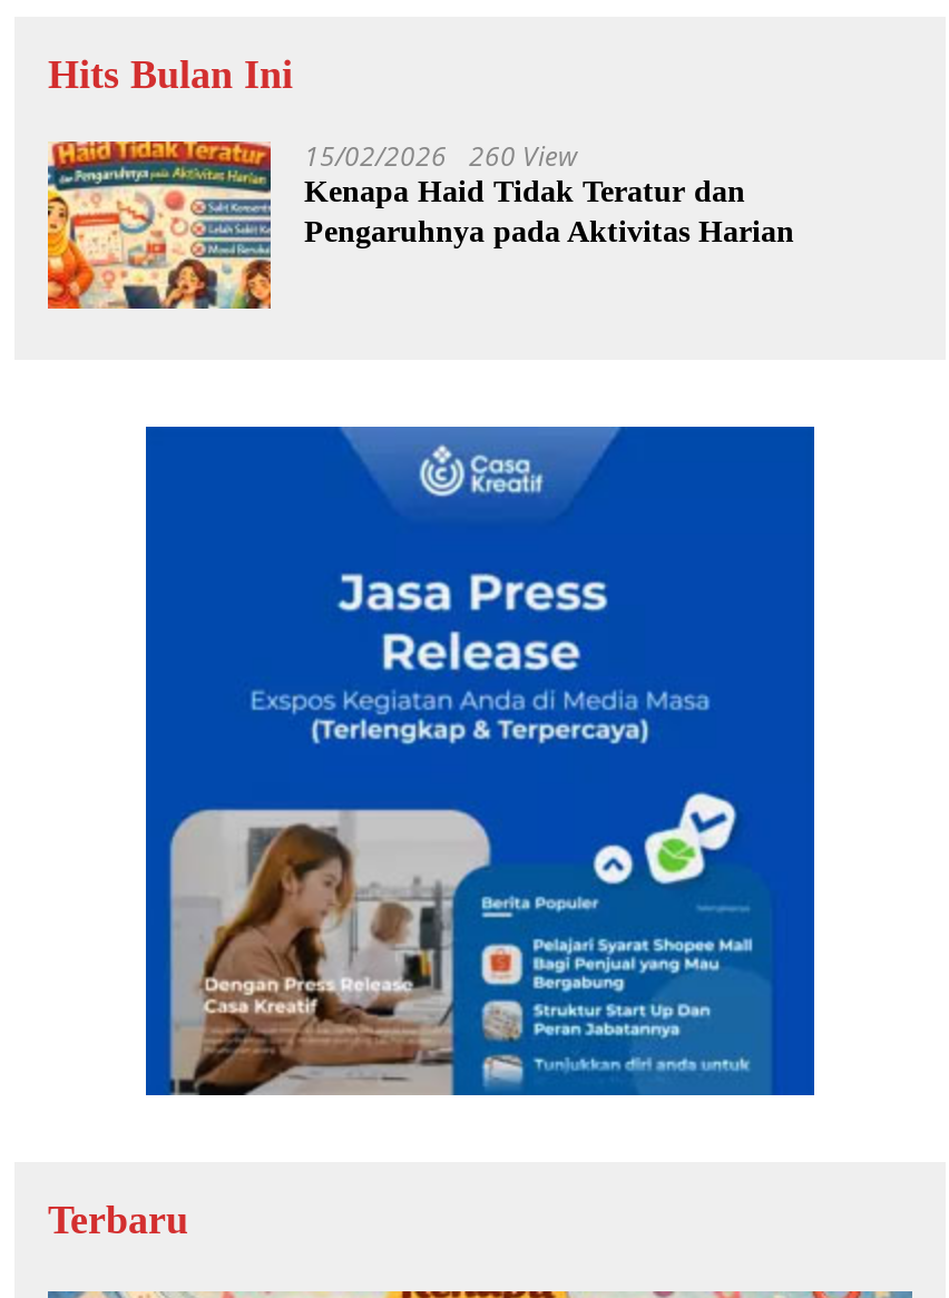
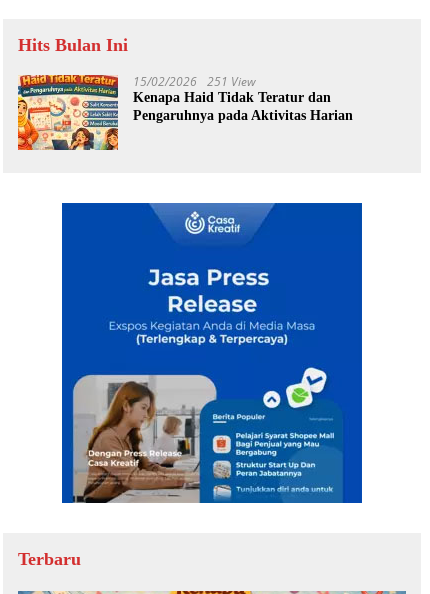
- 15/02/2026 260 View
+ 15/02/2026 251 View
